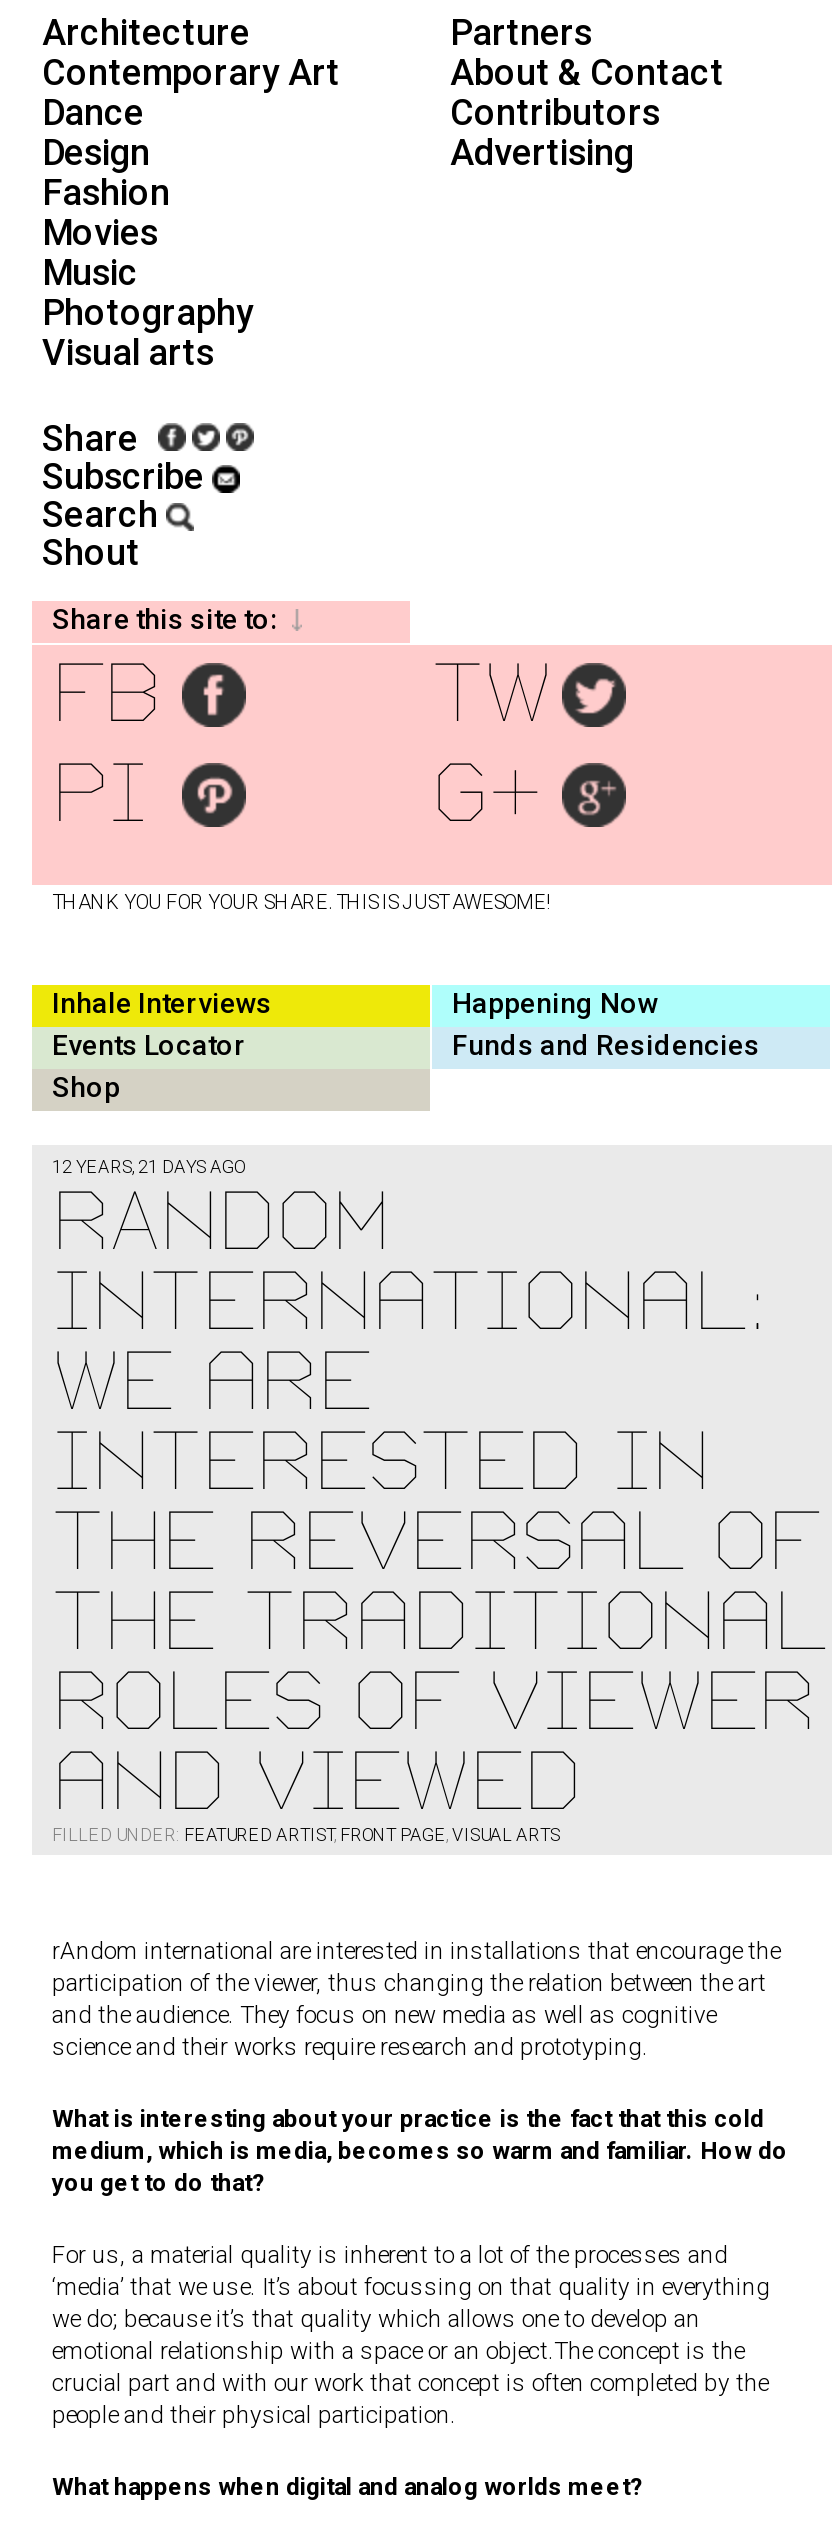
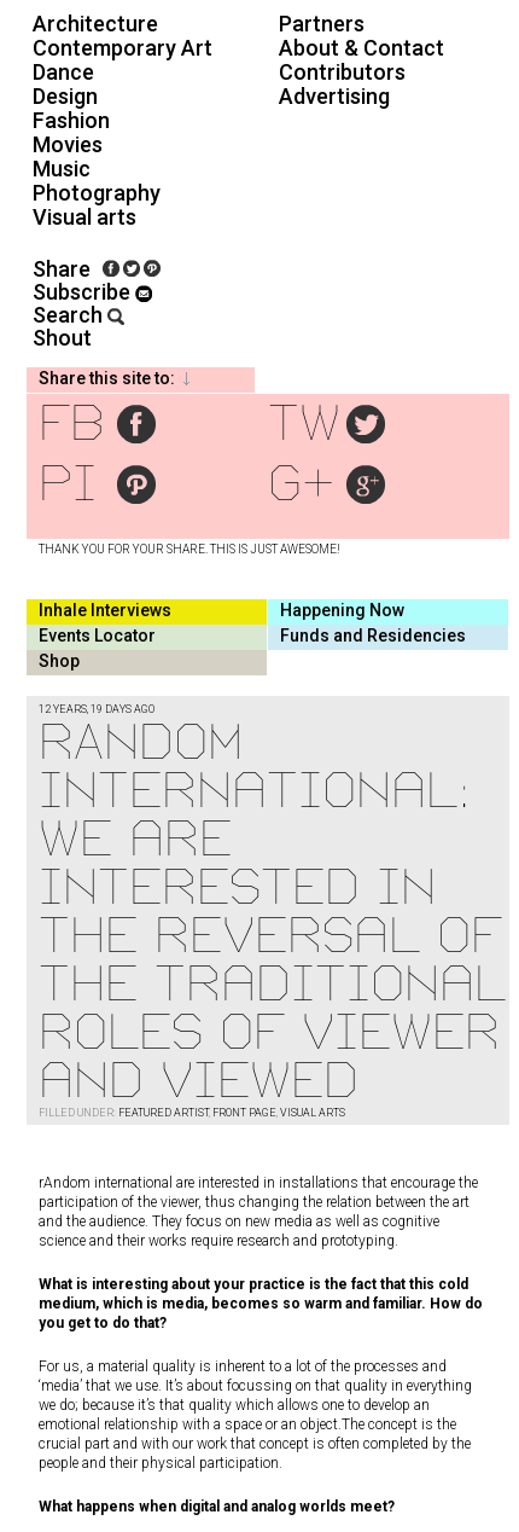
- 12 YEARS, 21 DAYS AGO
+ 12 YEARS, 19 DAYS AGO
